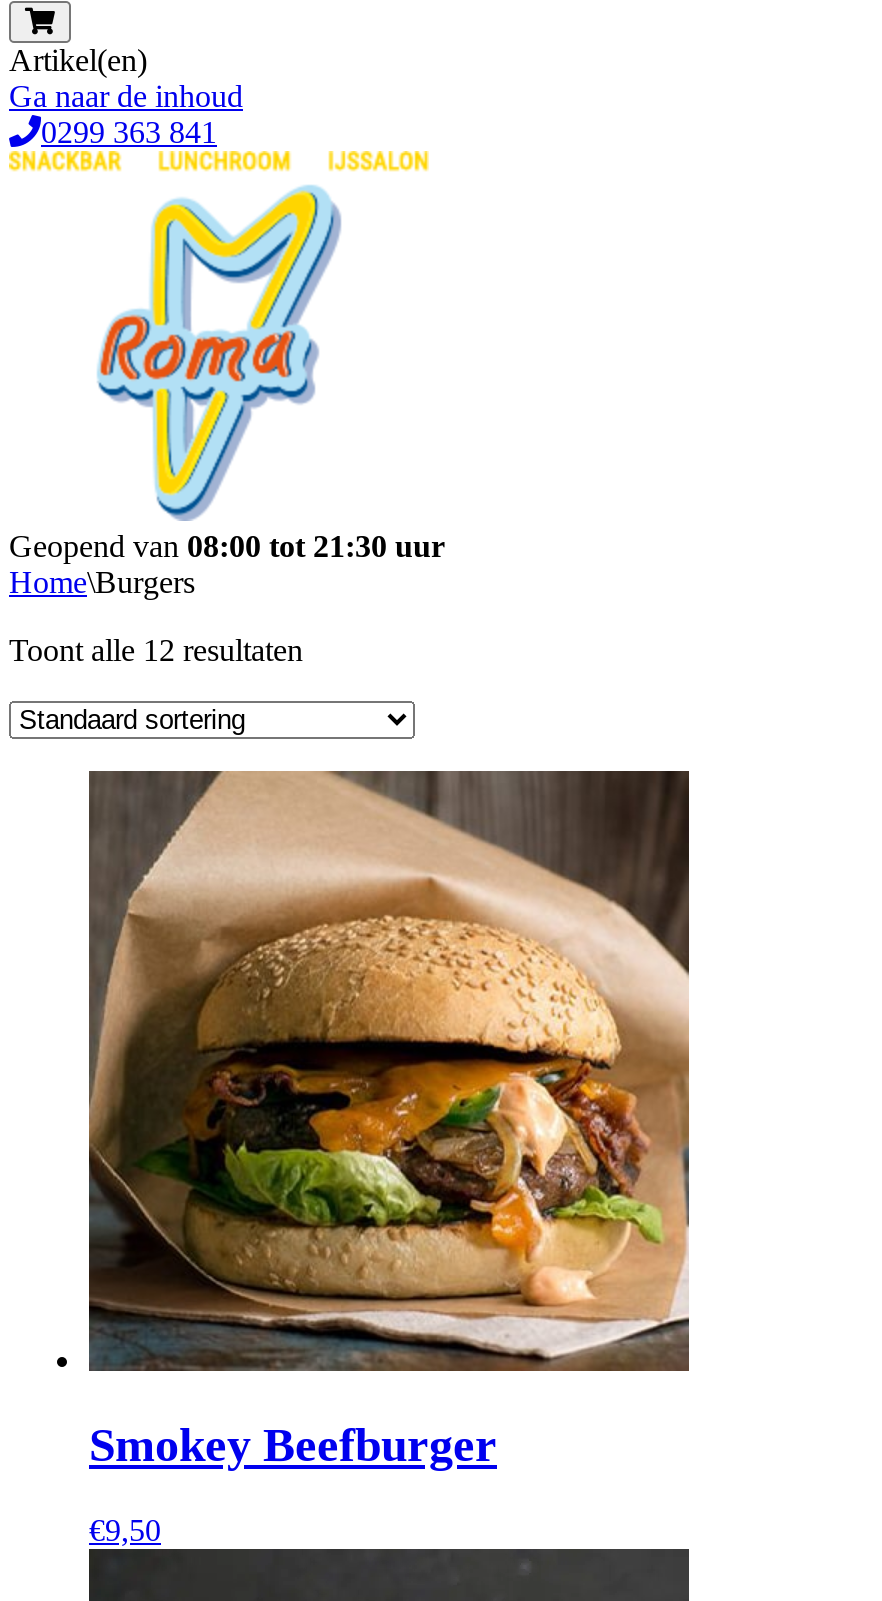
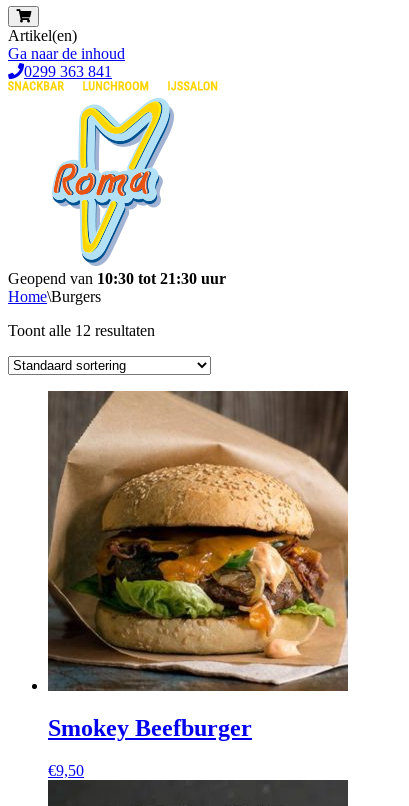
- Geopend van 08:00 tot 21:30 uur
+ Geopend van 10:30 tot 21:30 uur
